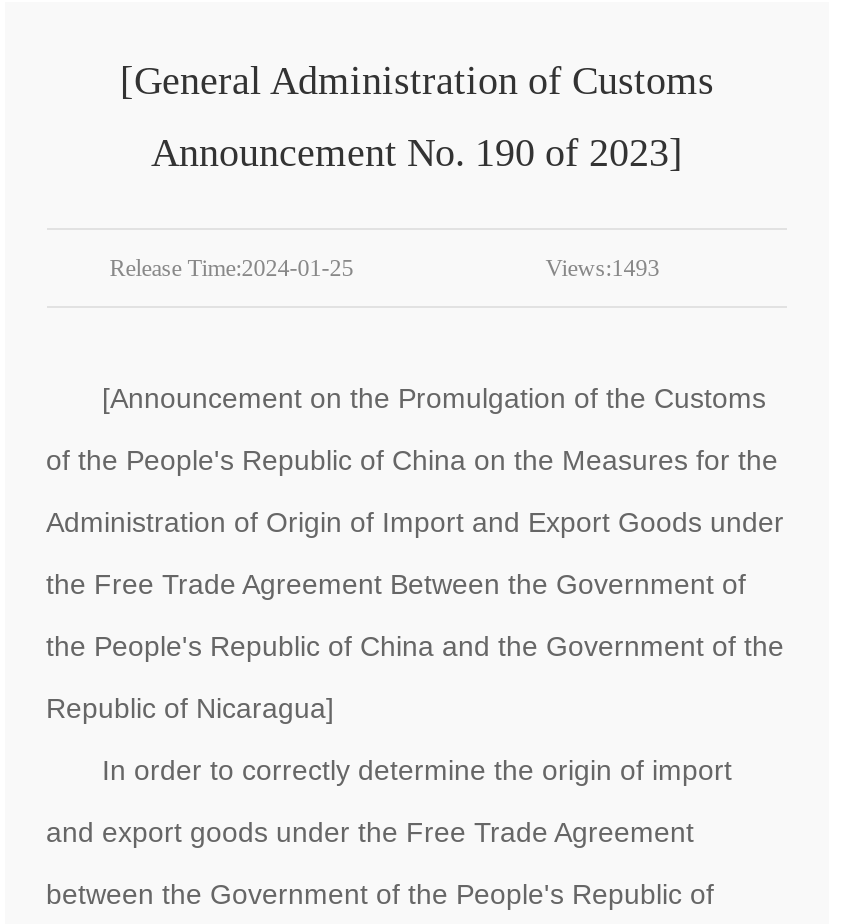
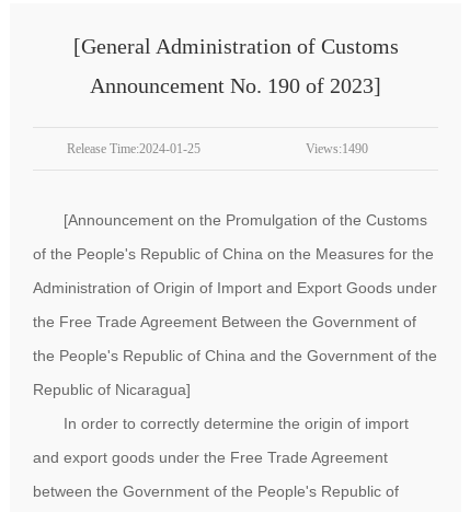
- Views:1493
+ Views:1490
